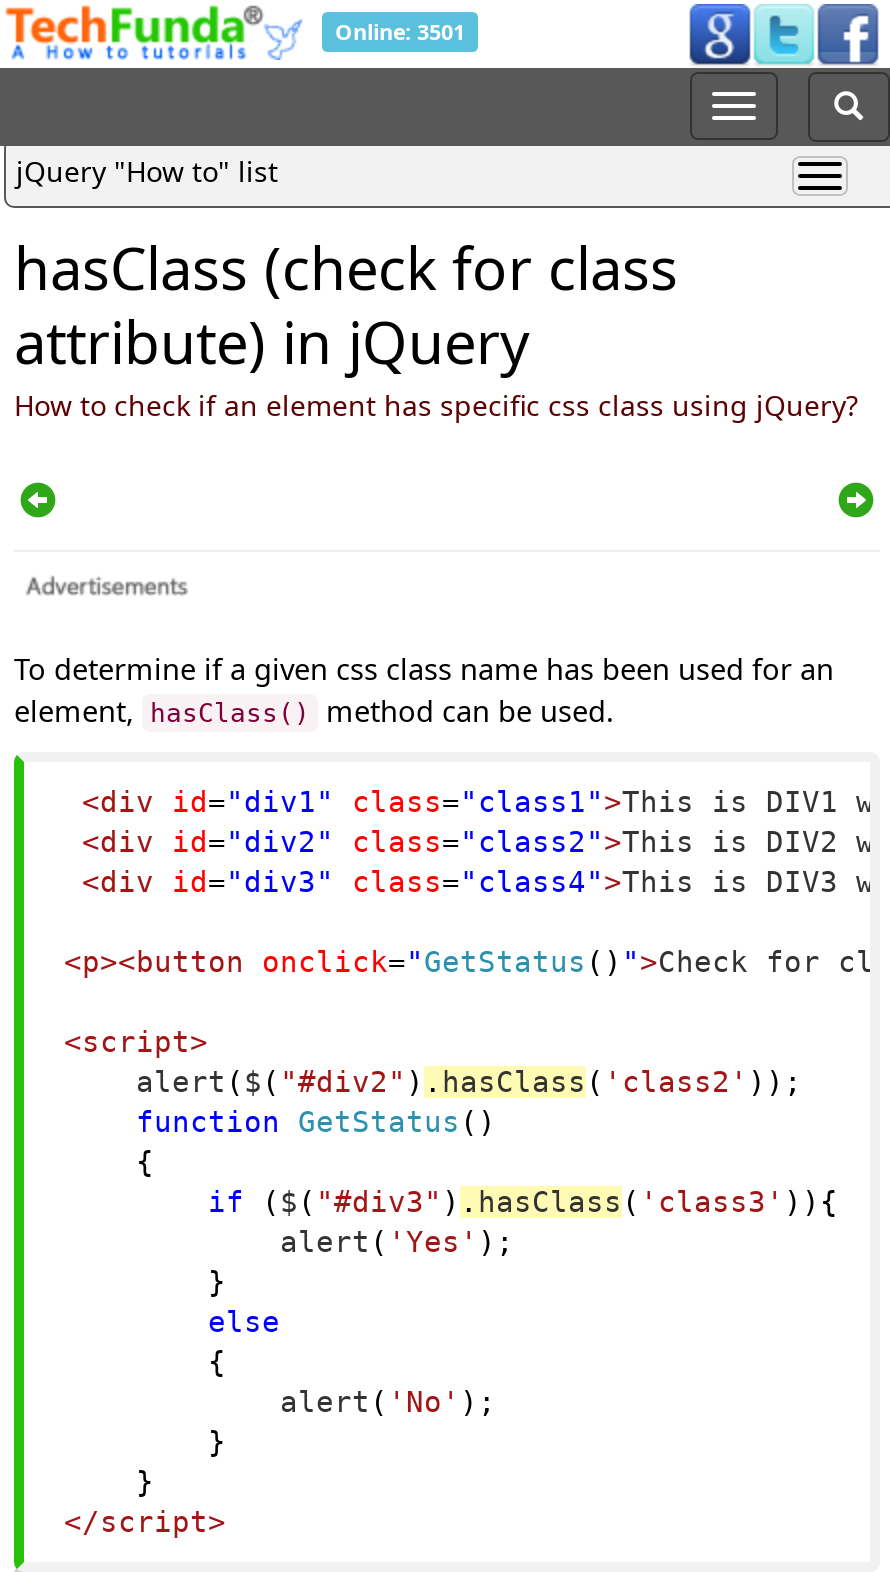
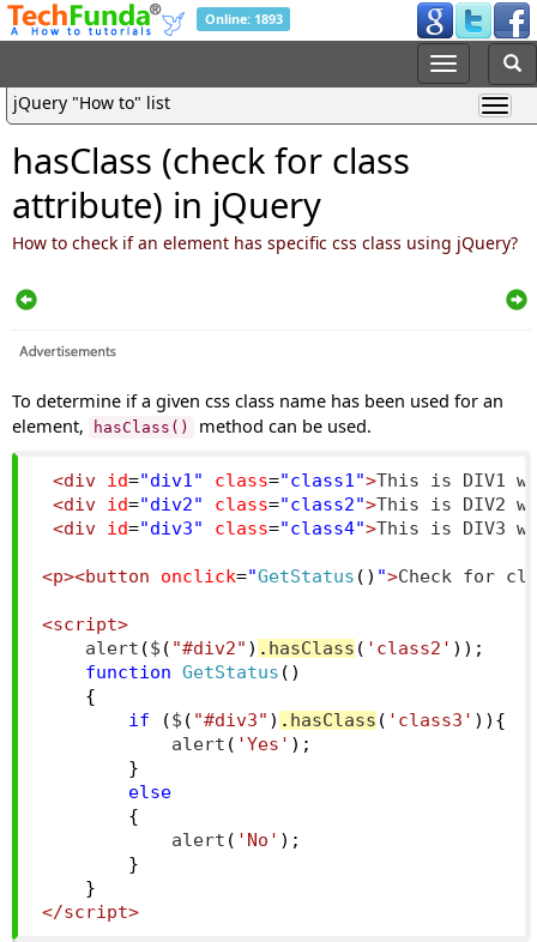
- Online: 3501
+ Online: 1893
